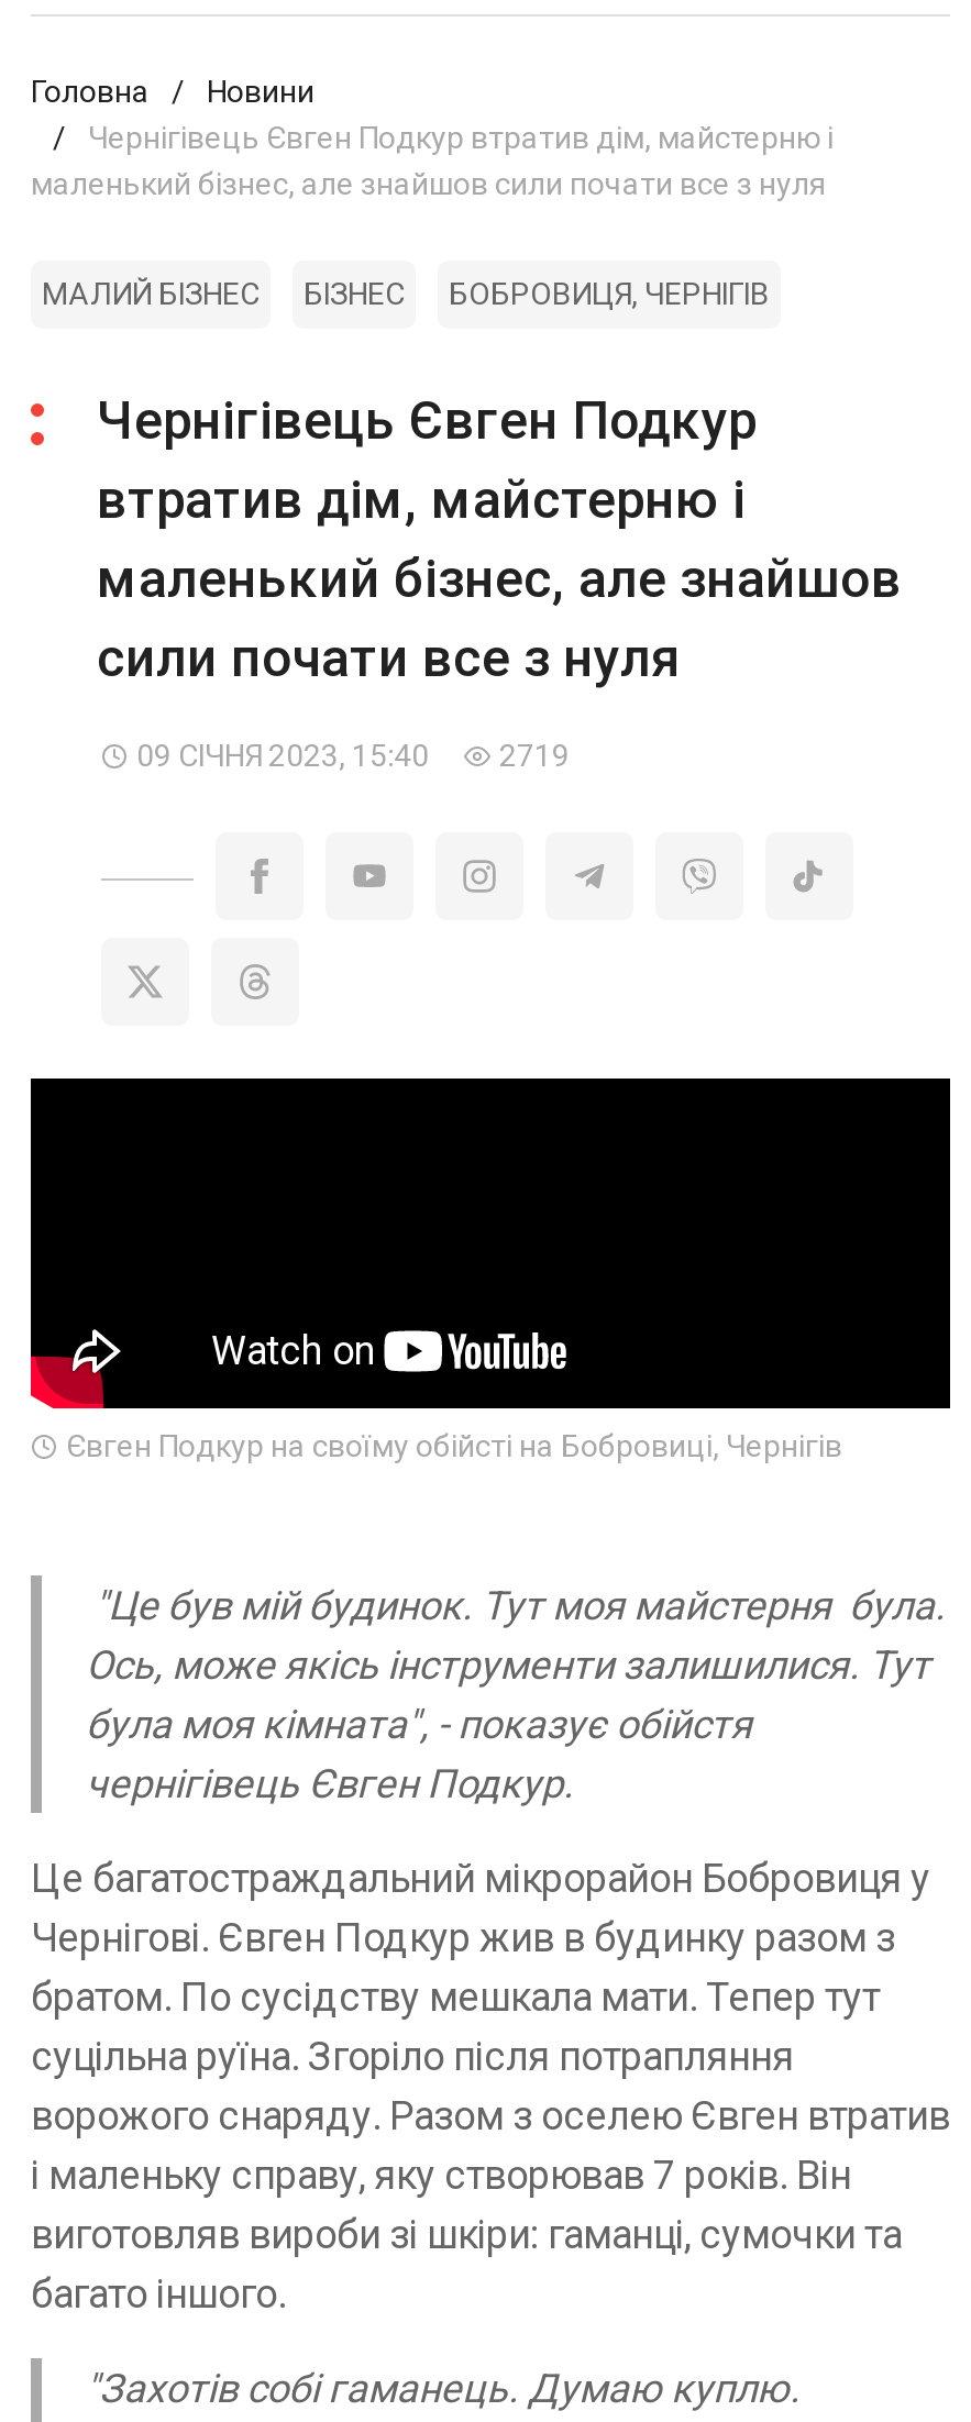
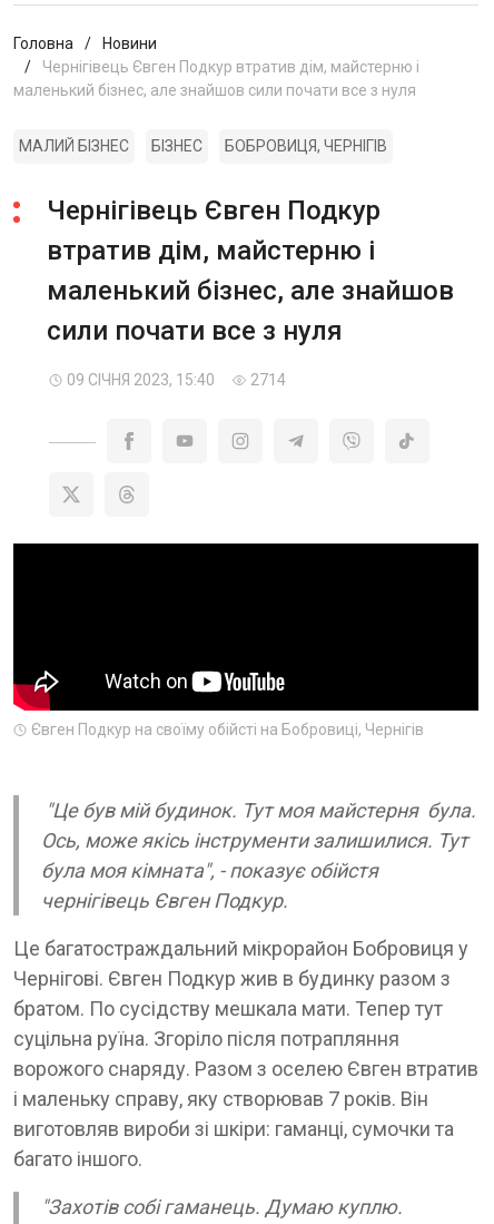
- 09 СІЧНЯ 2023, 15:40 2719
+ 09 СІЧНЯ 2023, 15:40 2714
